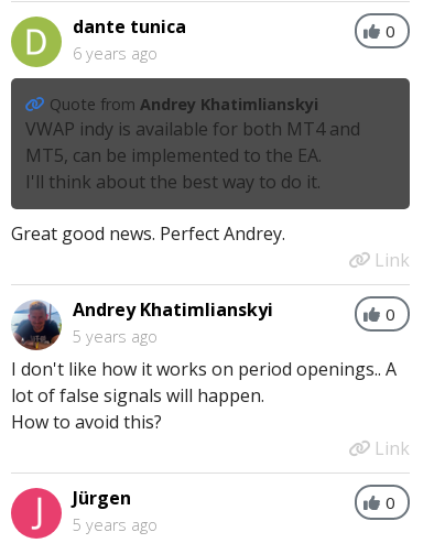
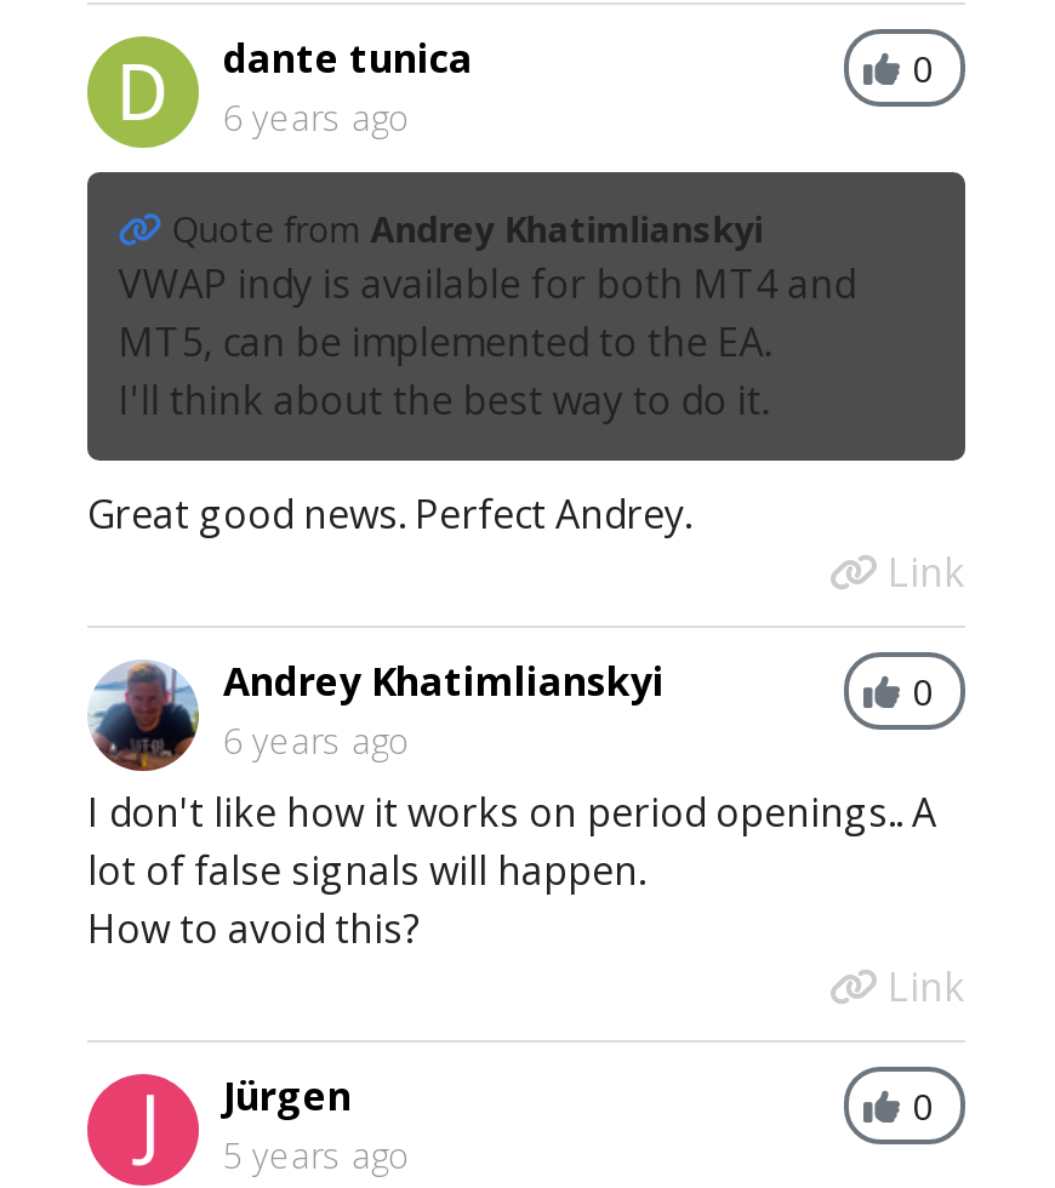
- 5 years ago
+ 6 years ago
